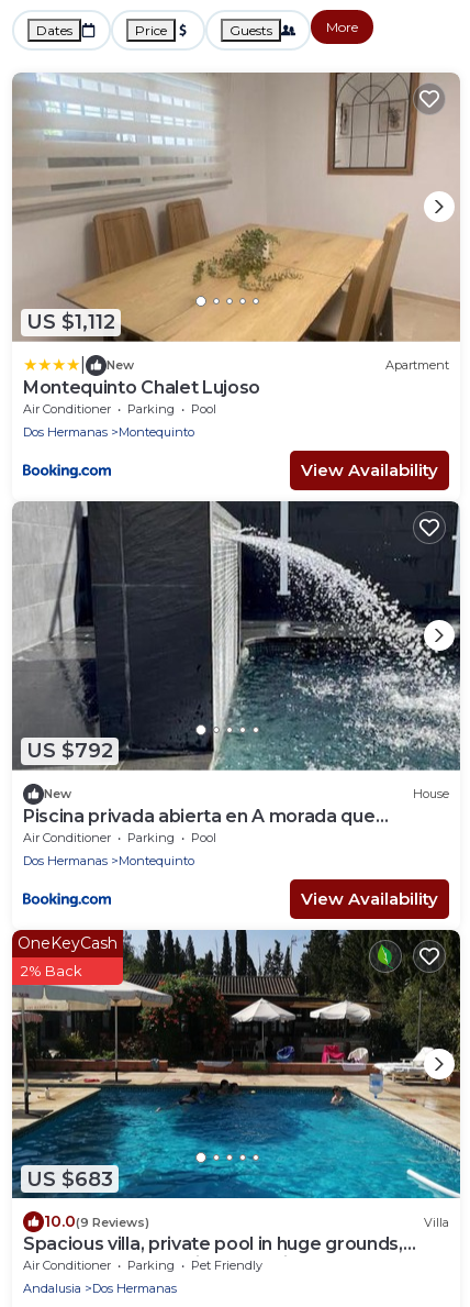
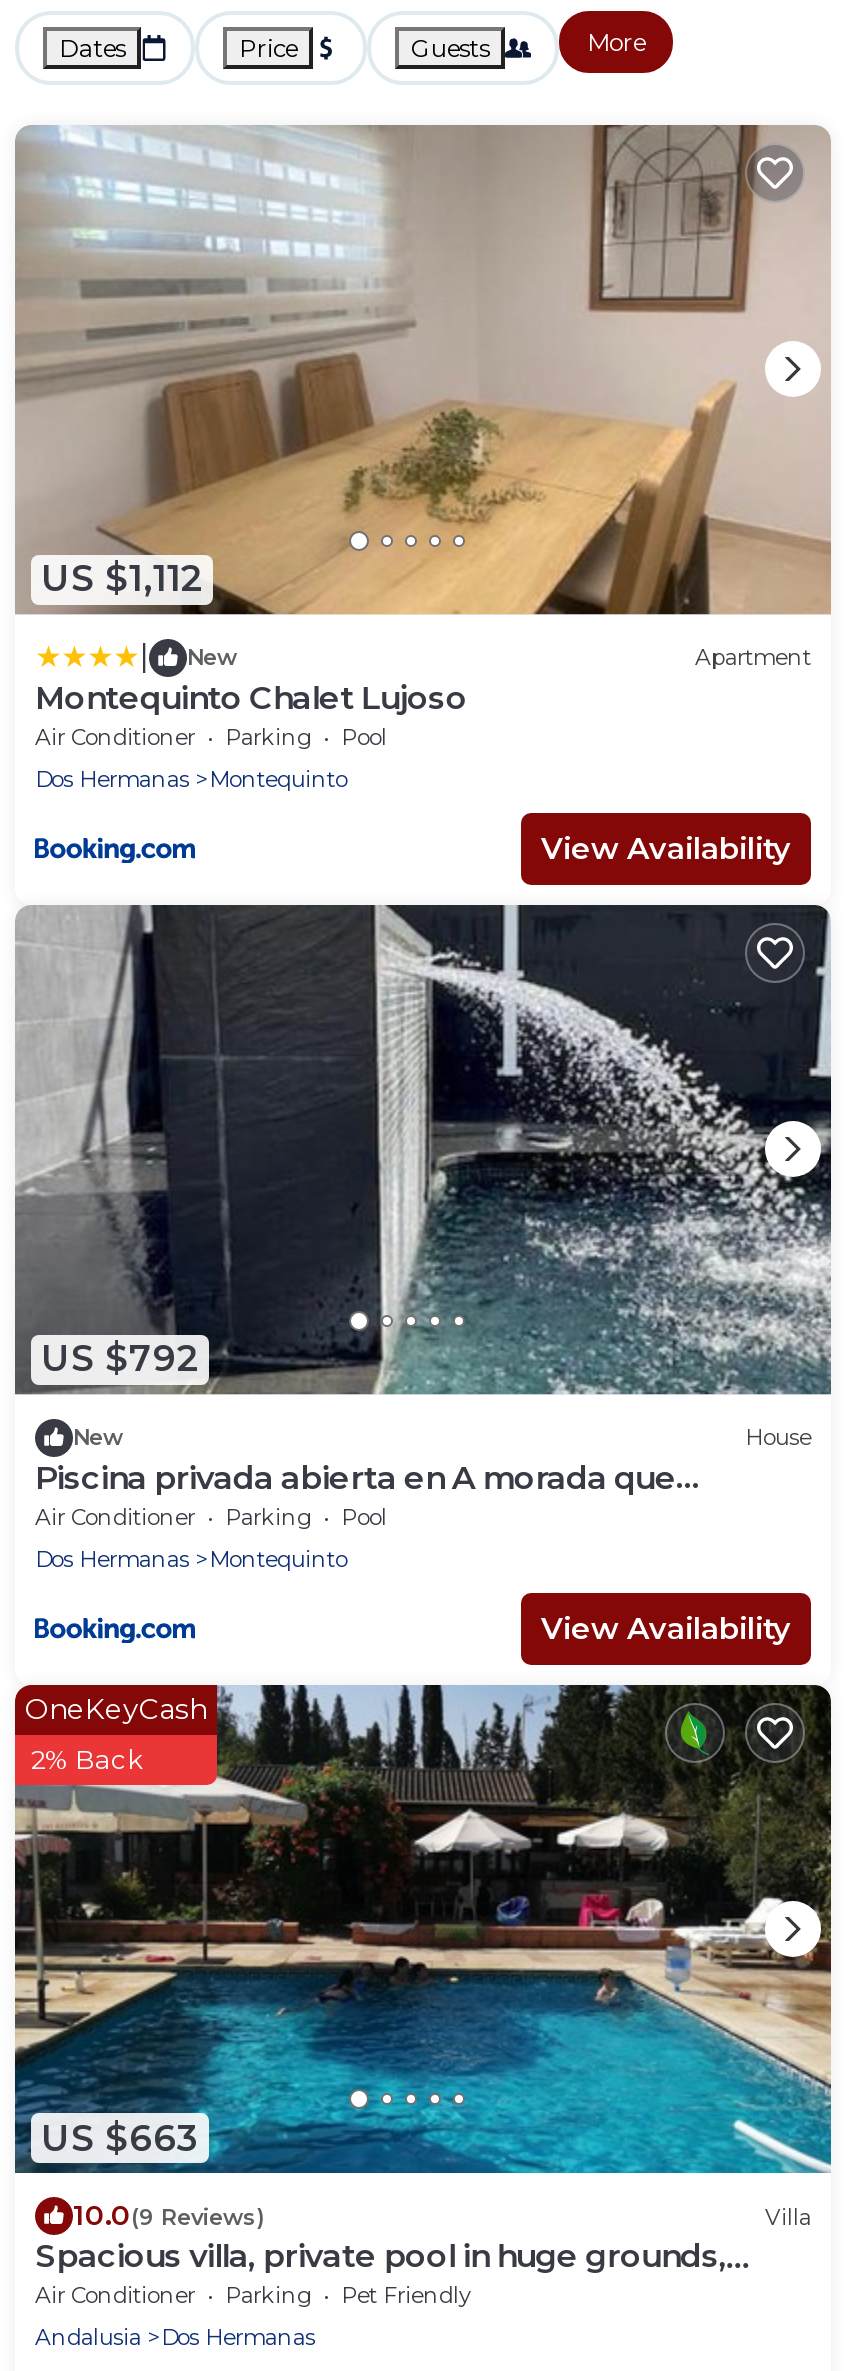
- US $683
+ US $663
